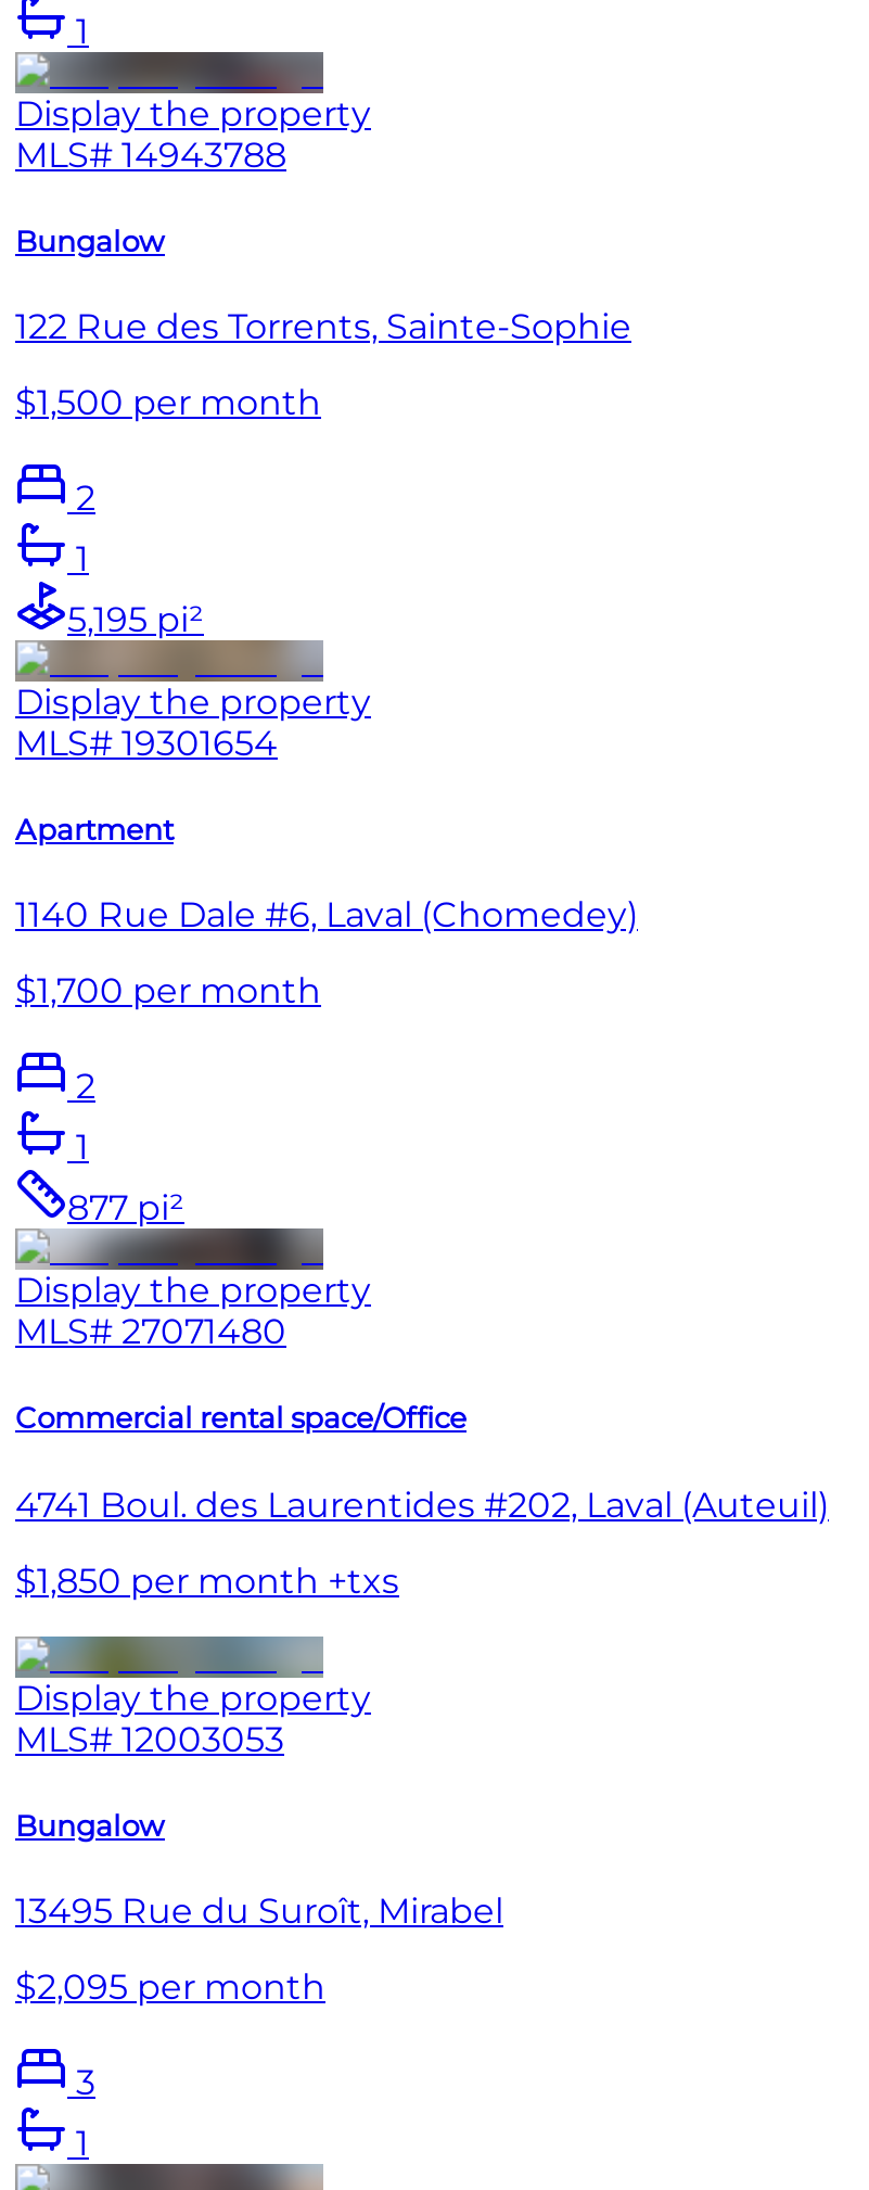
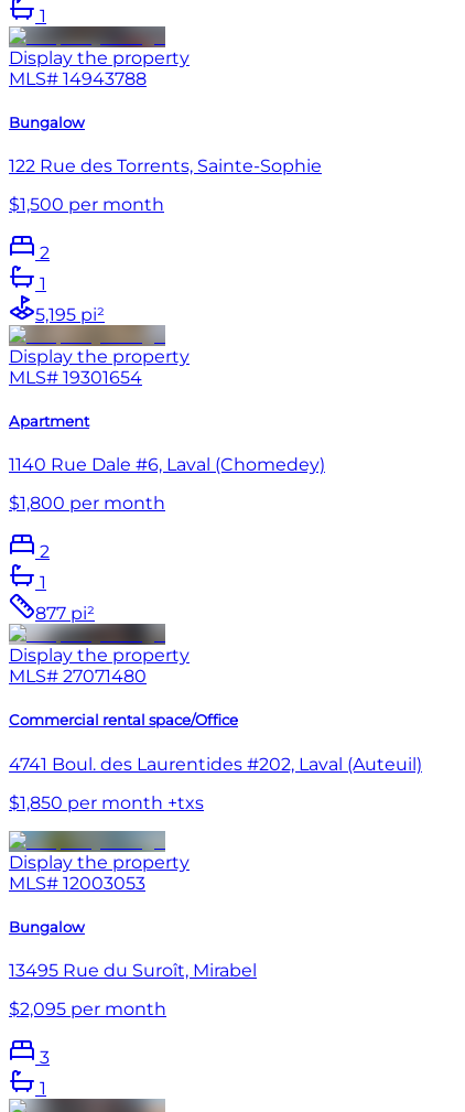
- $1,700 per month
+ $1,800 per month
